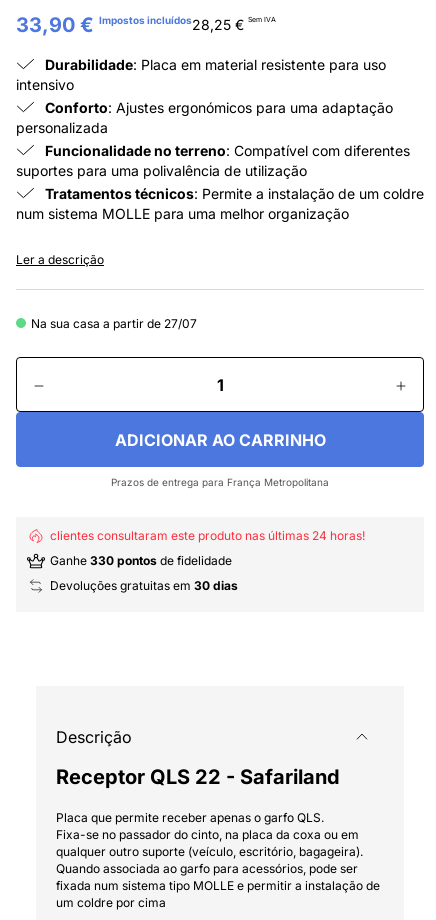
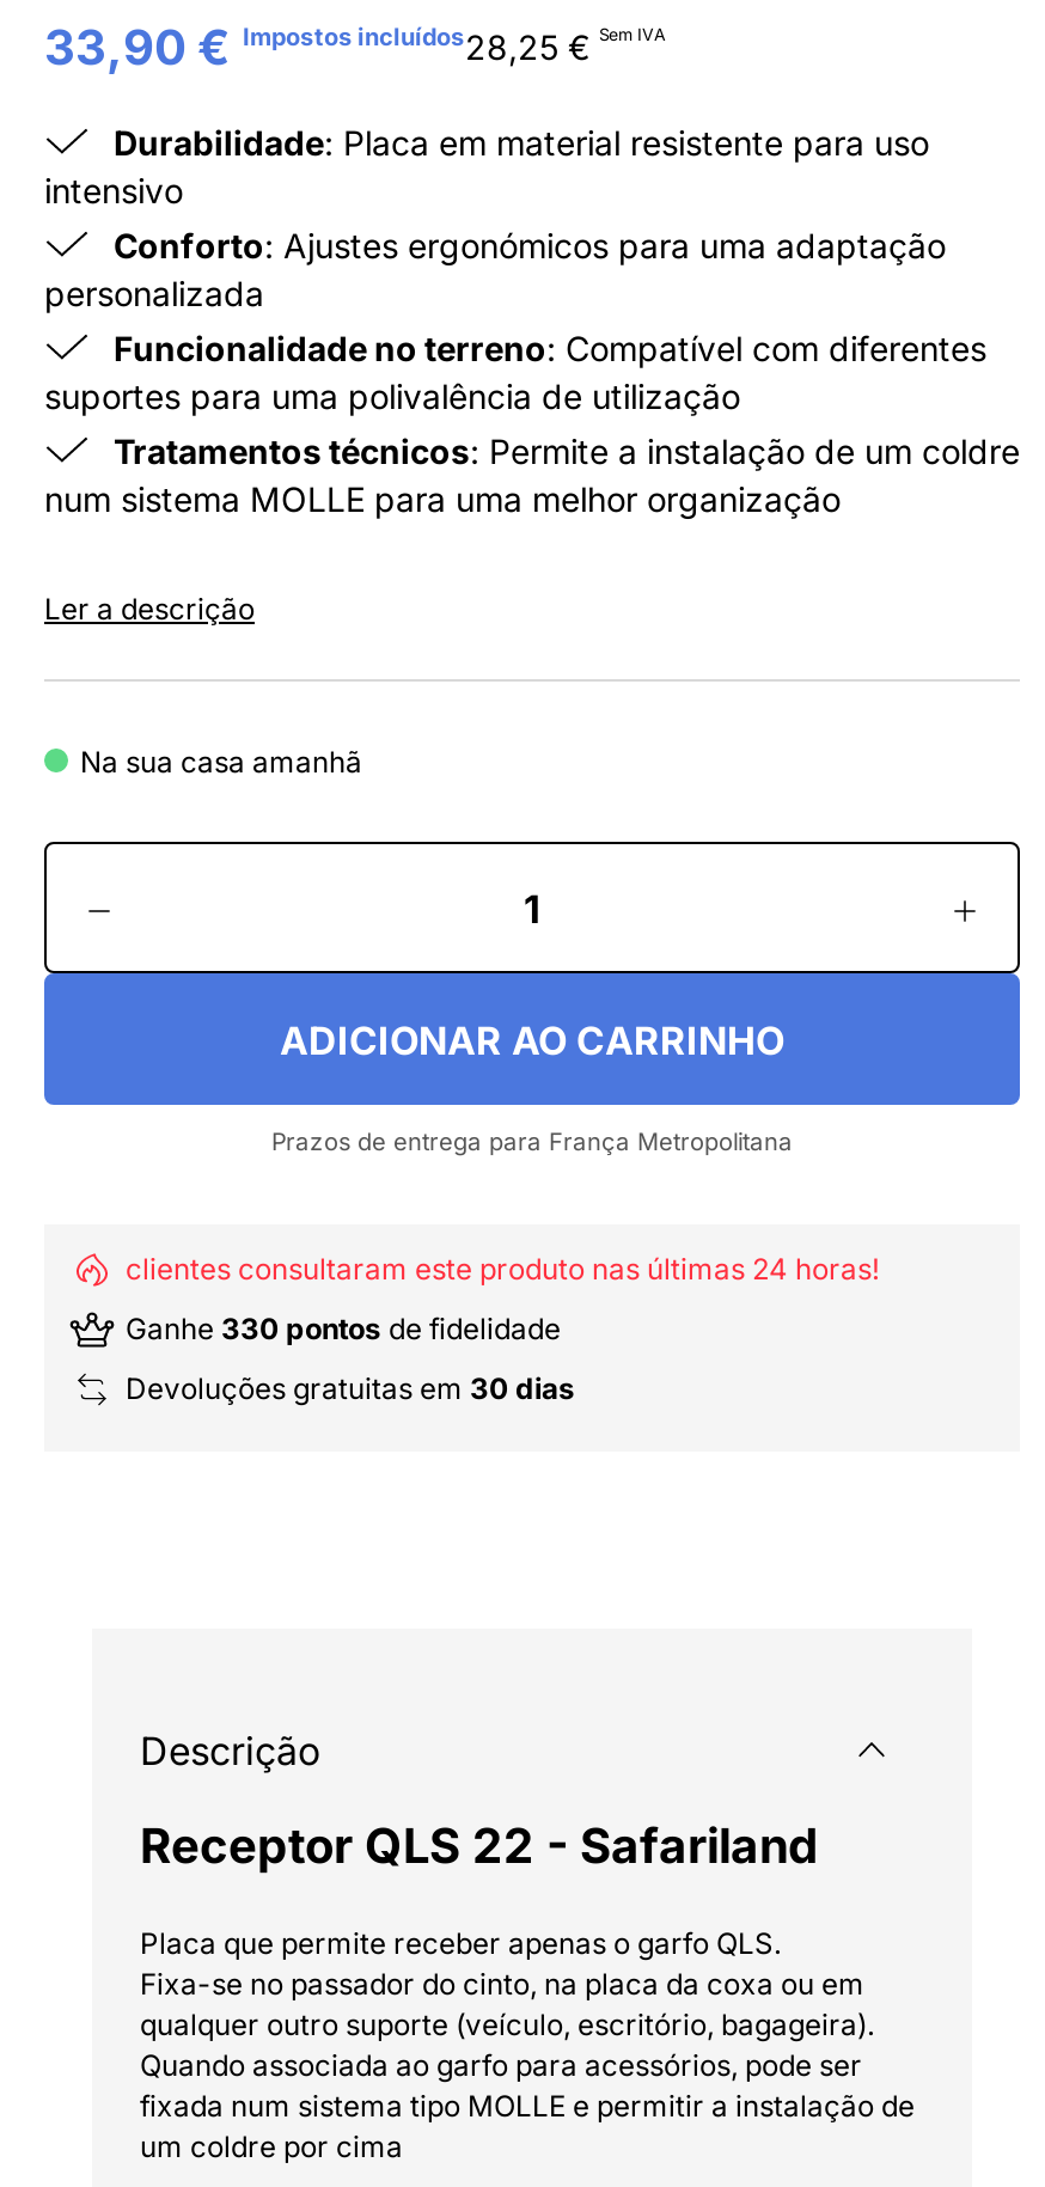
- Na sua casa a partir de 27/07
+ Na sua casa amanhã
